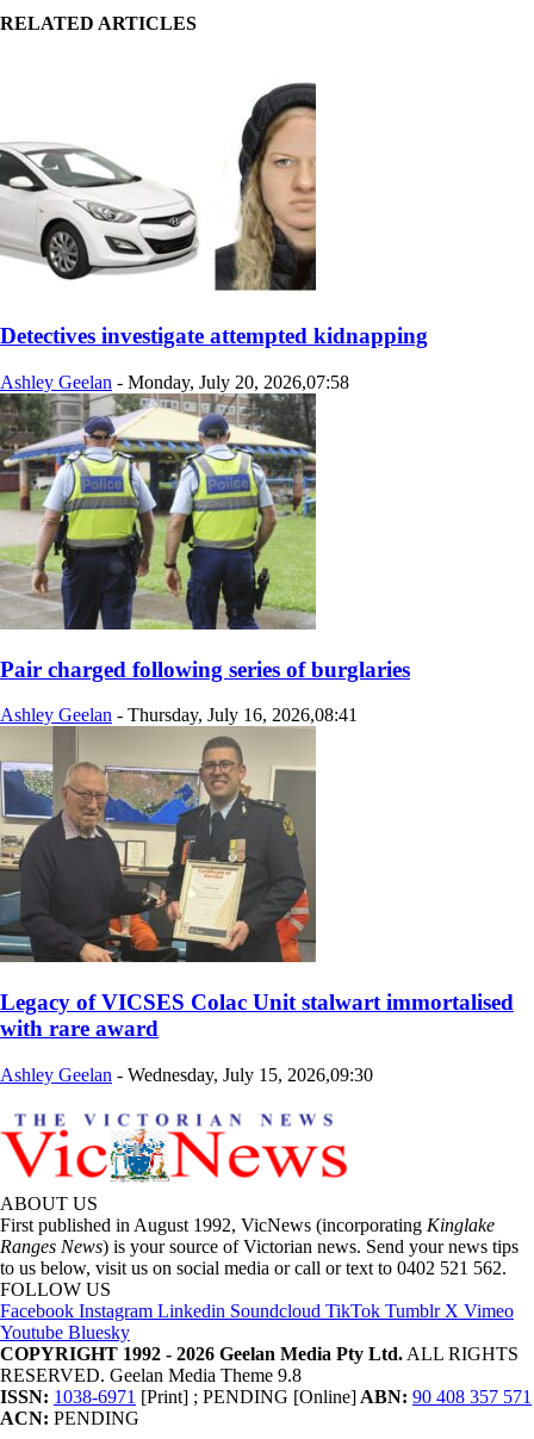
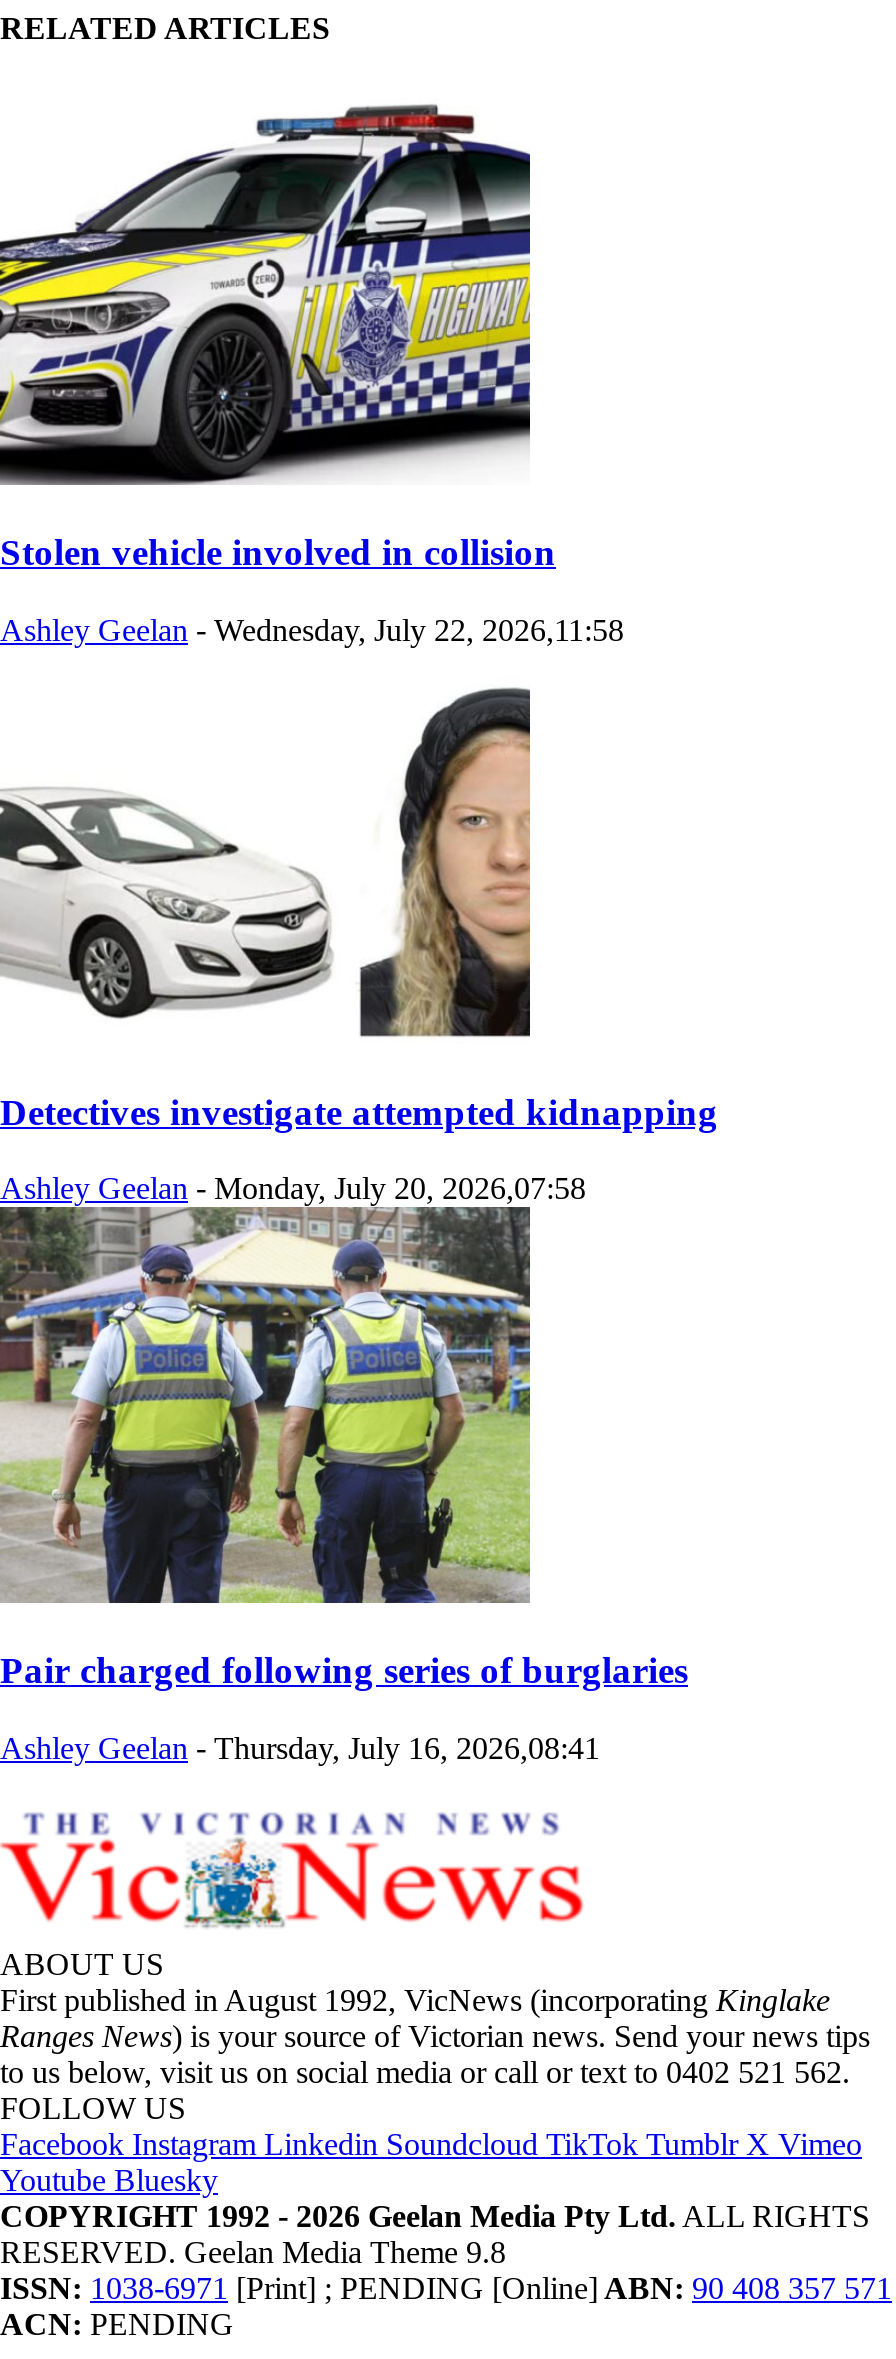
+ [image]
+ Stolen vehicle involved in collision
+ Ashley Geelan - Wednesday, July 22, 2026,11:58

moved down: [image] | Detectives investigate attempted kidnapping | Ashley Geelan - Monday, July 20, 2026,07:58 | Pair charged following series of burglaries | Ashley Geelan - Thursday, July 16, 2026,08:41

- [image]
- Legacy of VICSES Colac Unit stalwart immortalised
- with rare award
- Ashley Geelan - Wednesday, July 15, 2026,09:30
